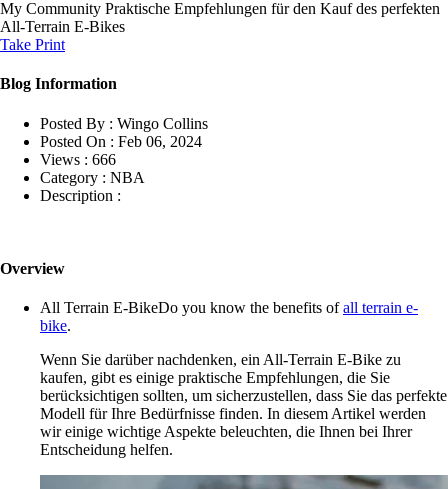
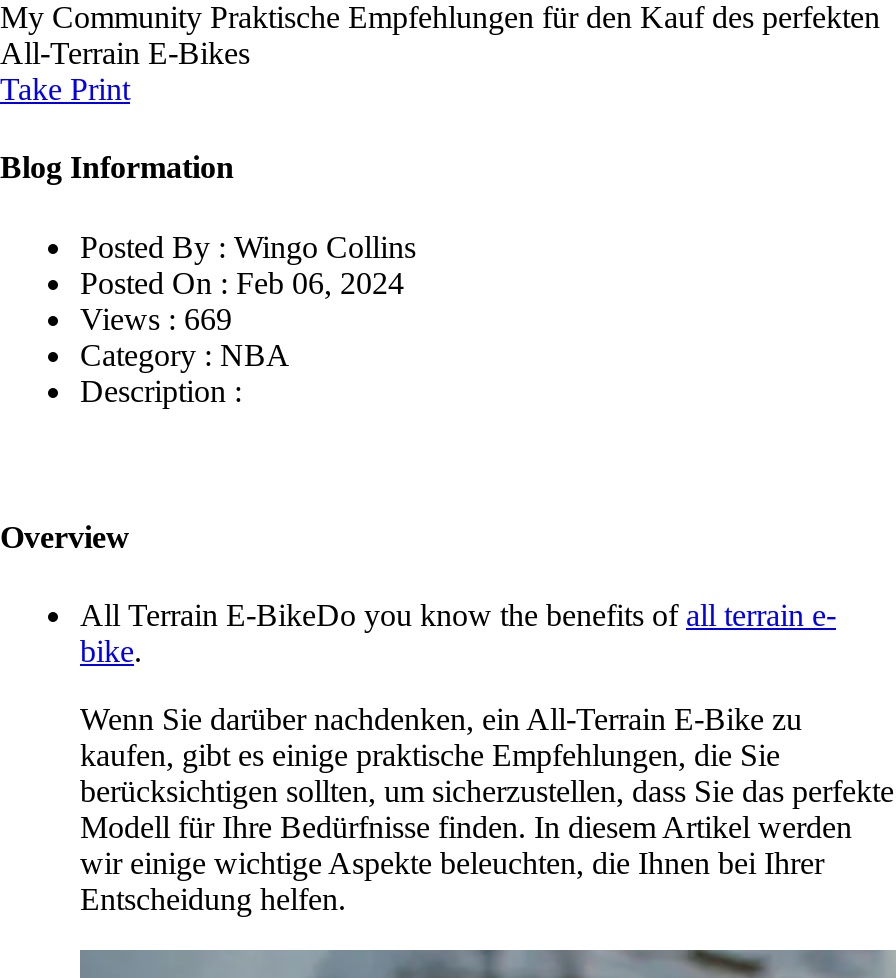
- Views : 666
+ Views : 669
